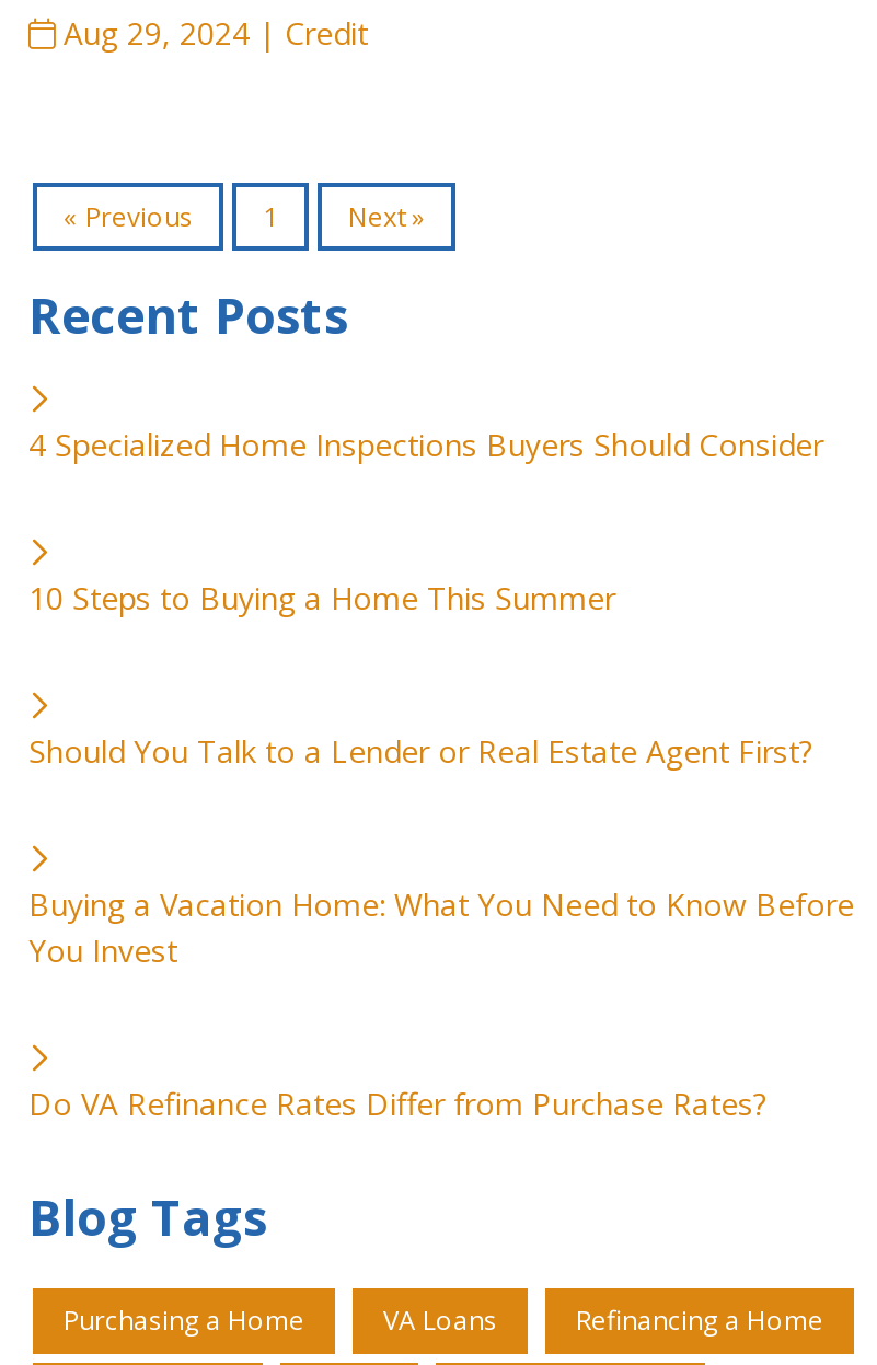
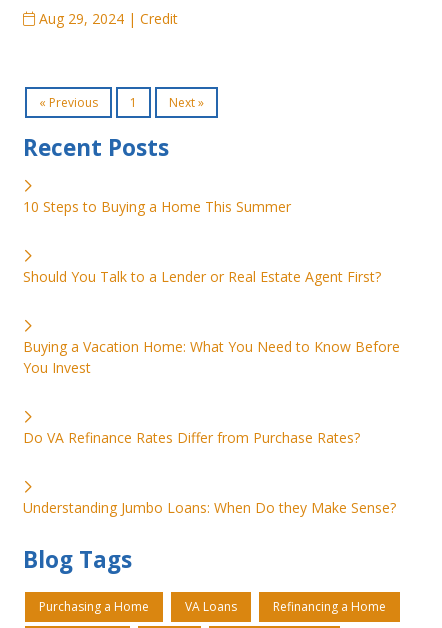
- 4 Specialized Home Inspections Buyers Should Consider

moved up: 10 Steps to Buying a Home This Summer | Should You Talk to a Lender or Real Estate Agent First? | Buying a Vacation Home: What You Need to Know Before | You Invest | Do VA Refinance Rates Differ from Purchase Rates?

+ Understanding Jumbo Loans: When Do they Make Sense?
